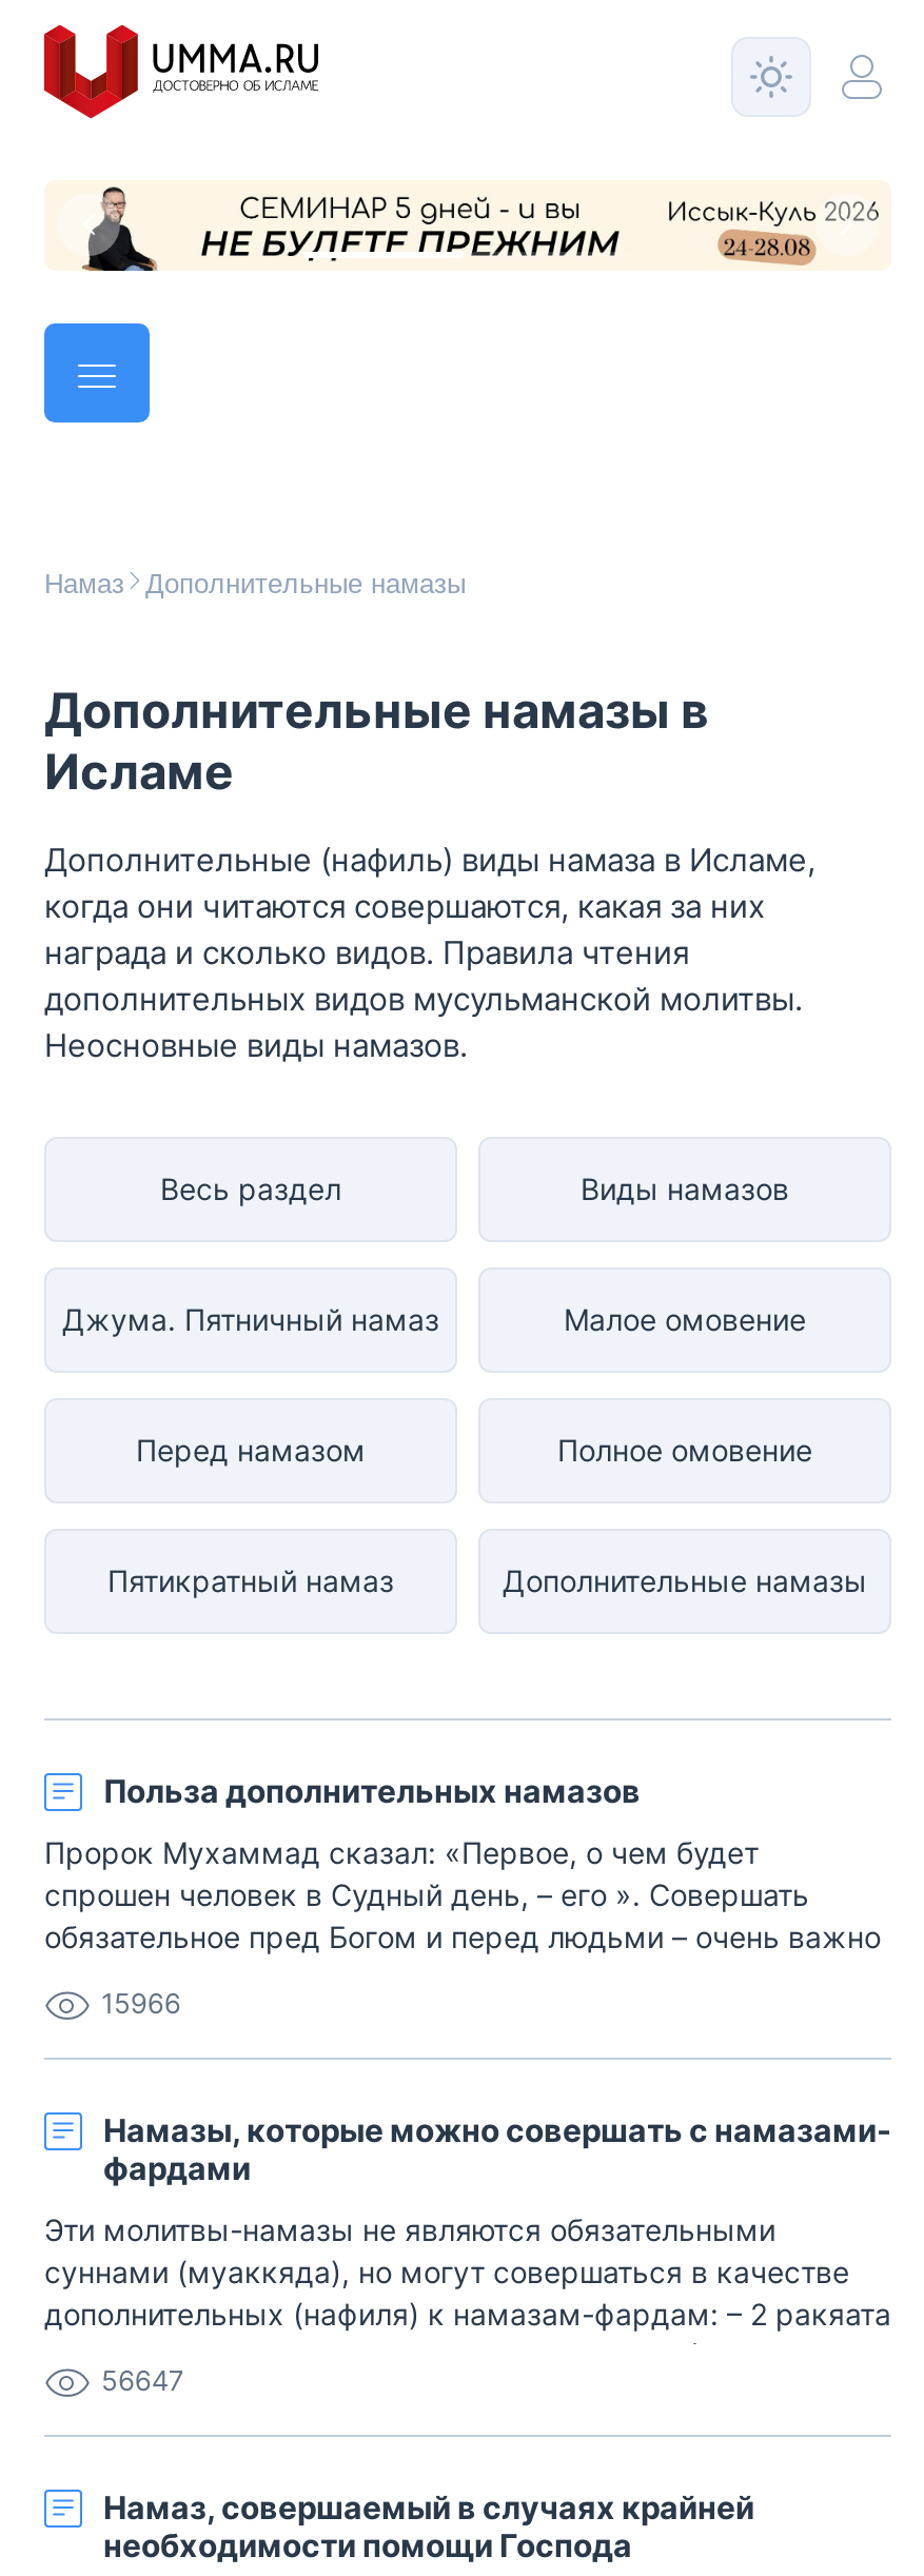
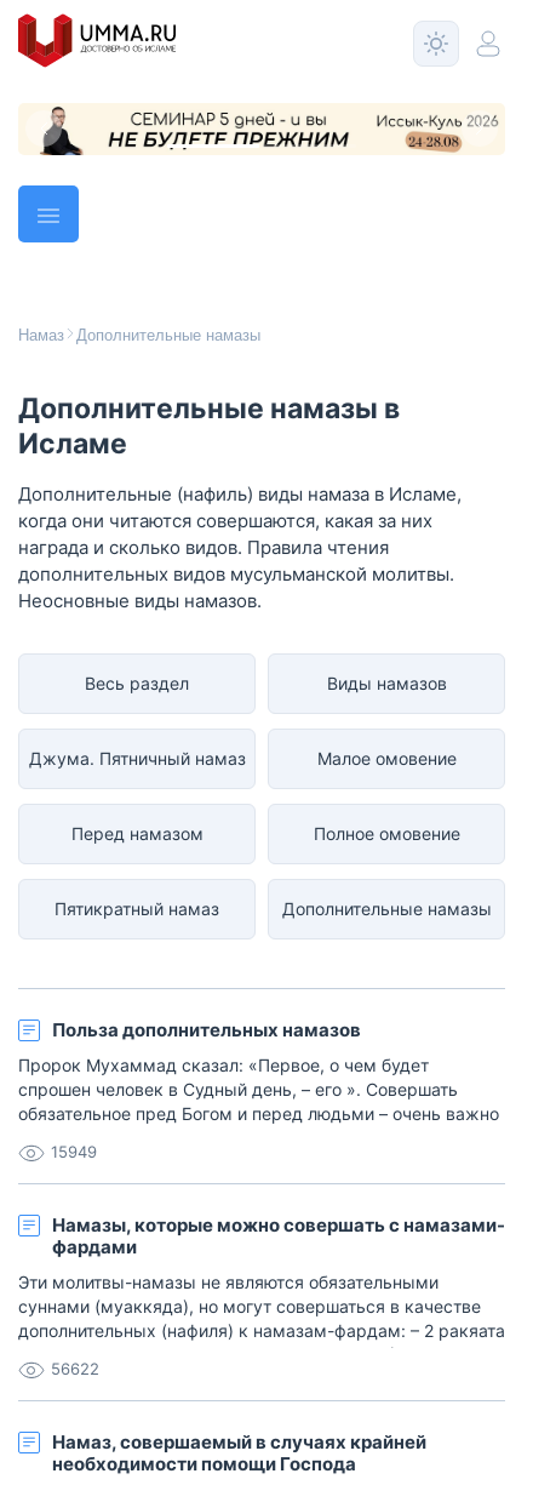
- 15966
+ 15949

- 56647
+ 56622
